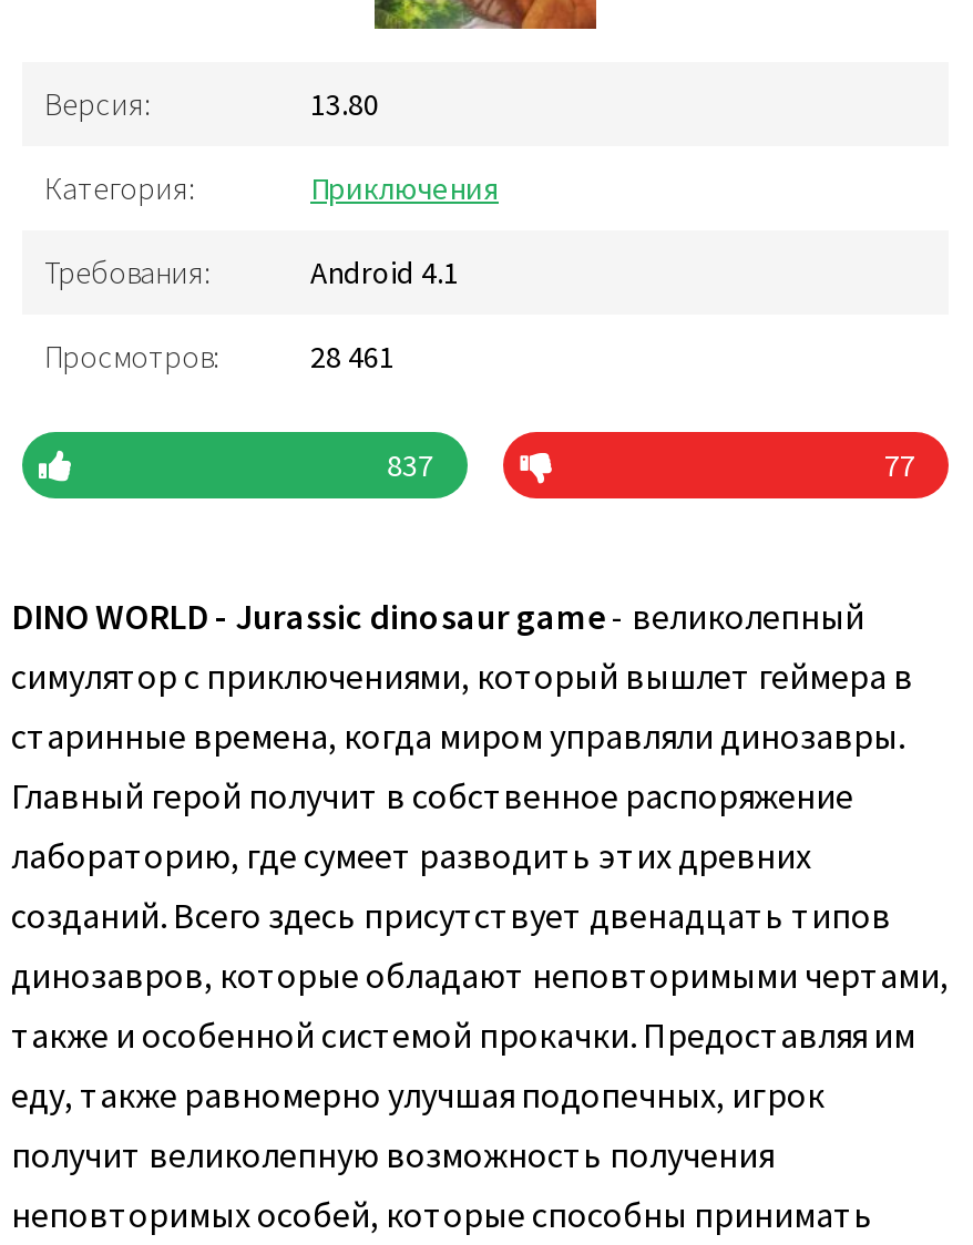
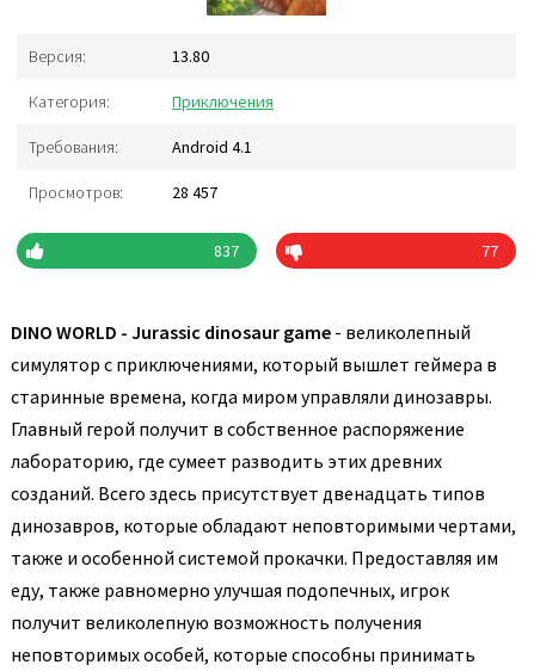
- 28 461
+ 28 457
